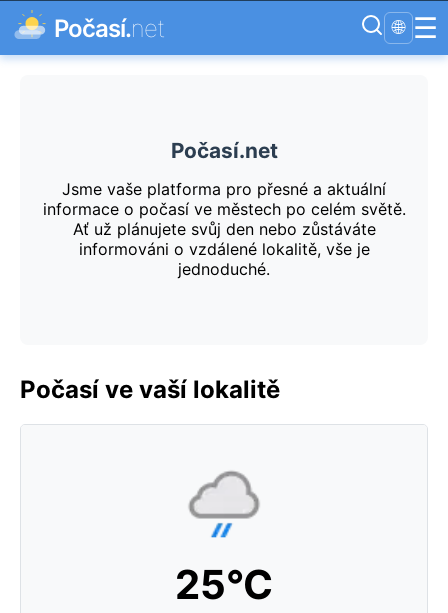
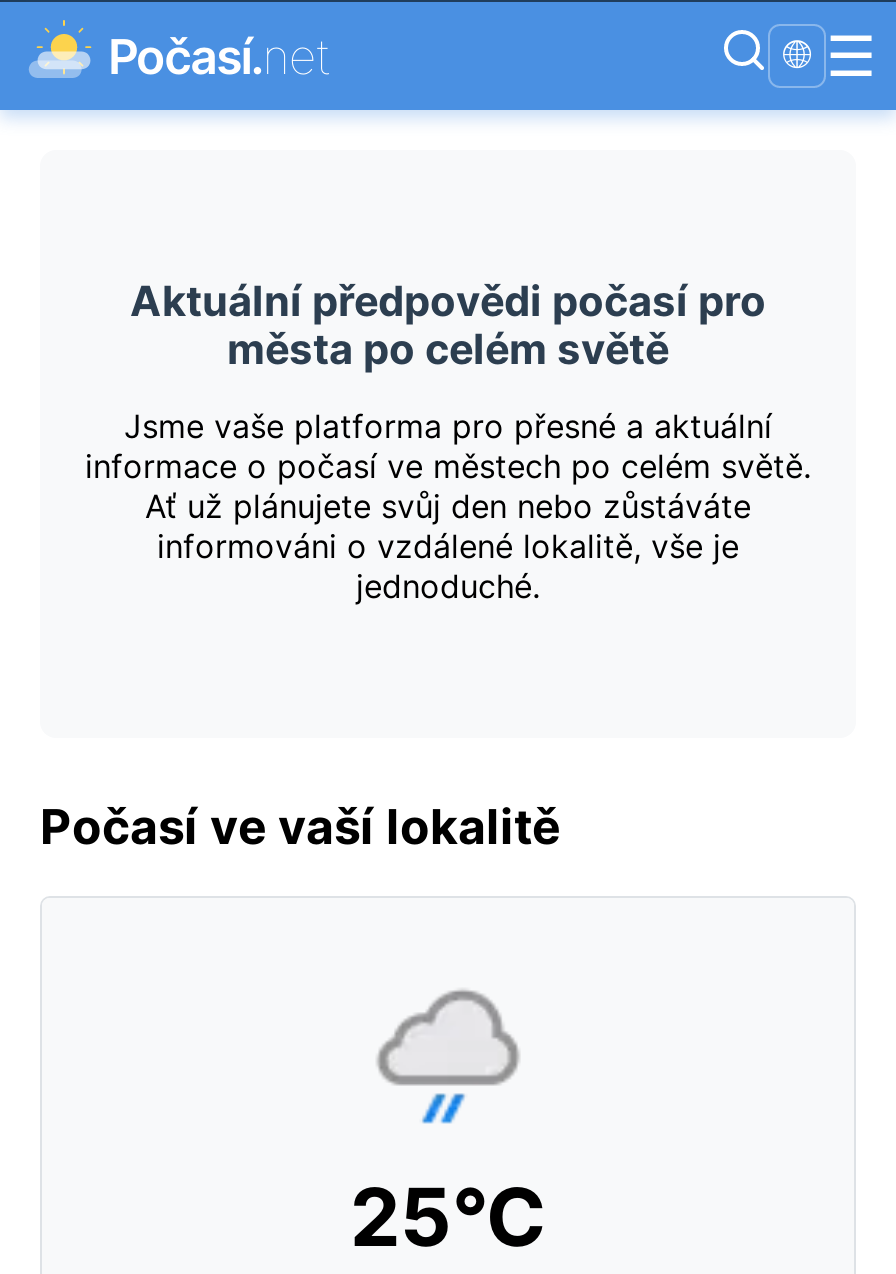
- Počasí.net
+ Aktuální předpovědi počasí pro
+ města po celém světě
